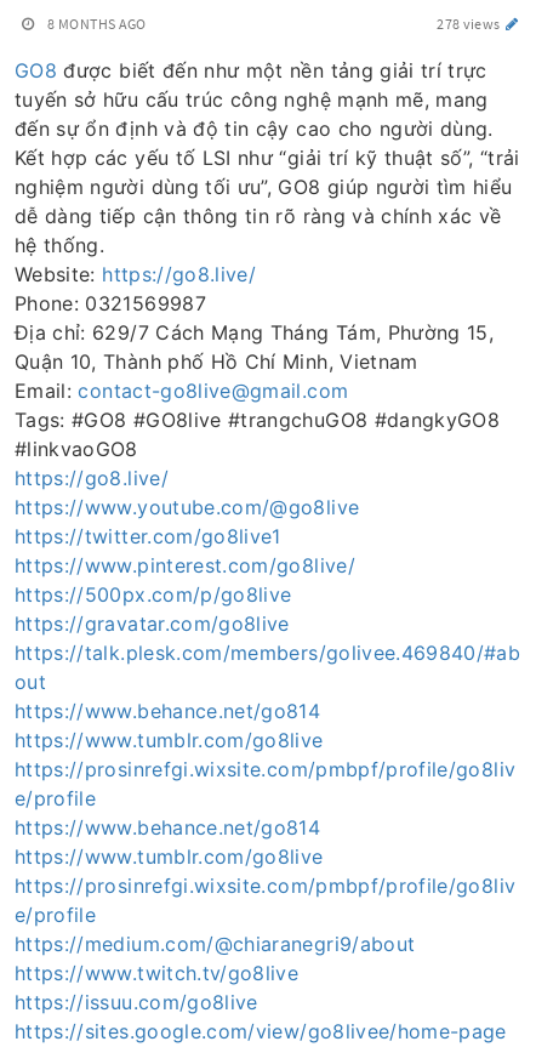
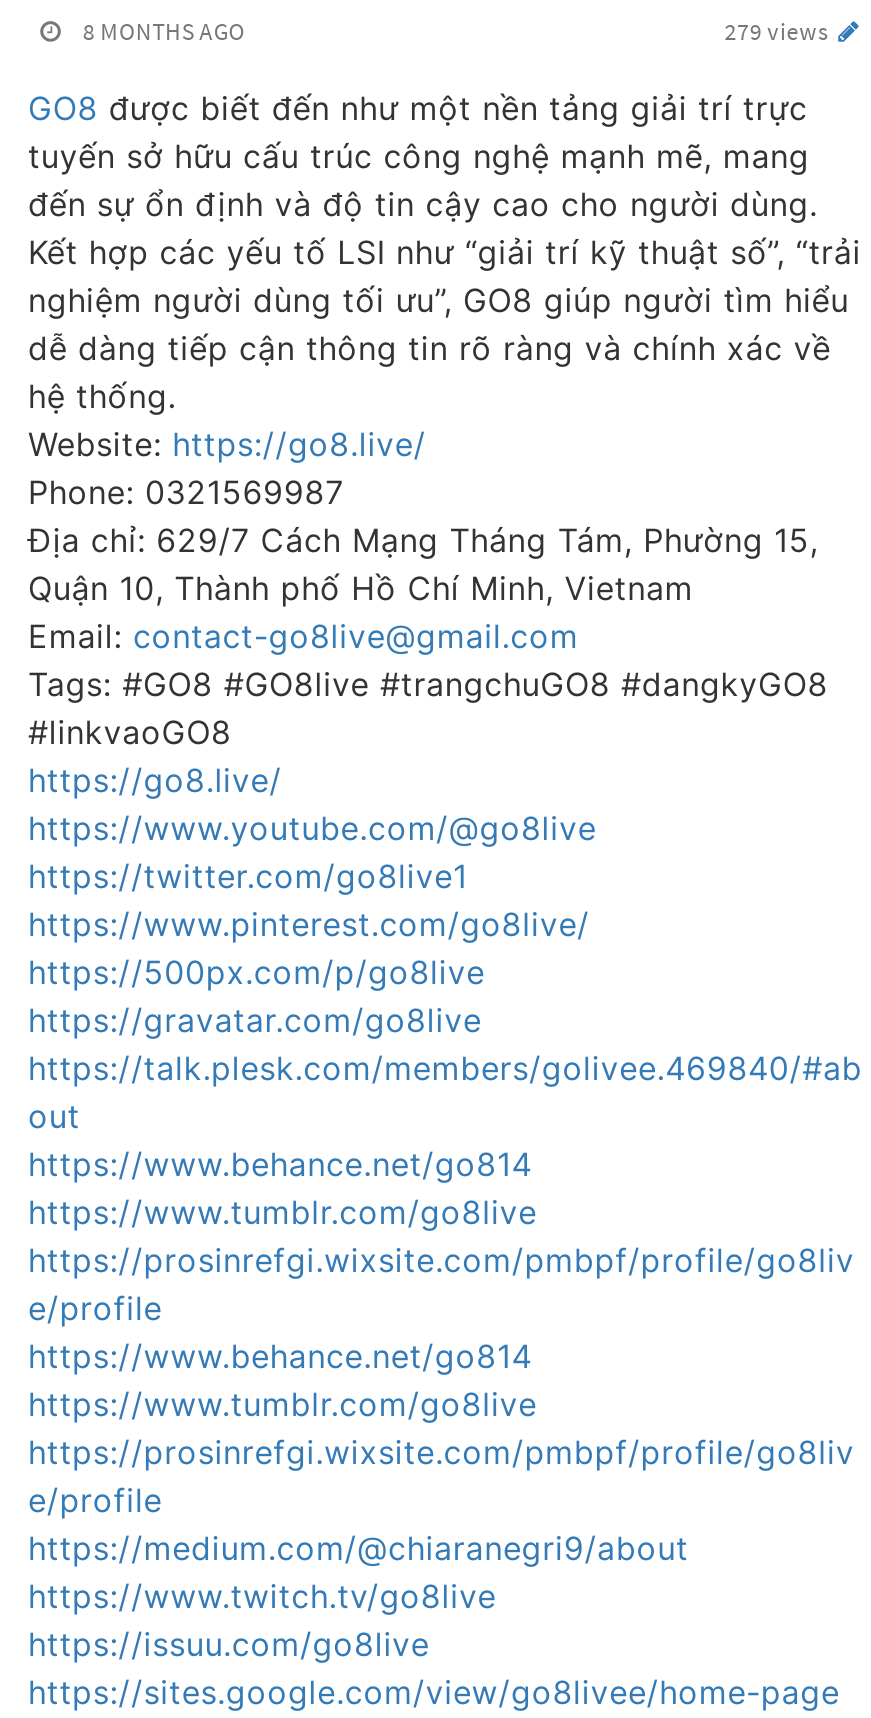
- 278 views
+ 279 views
